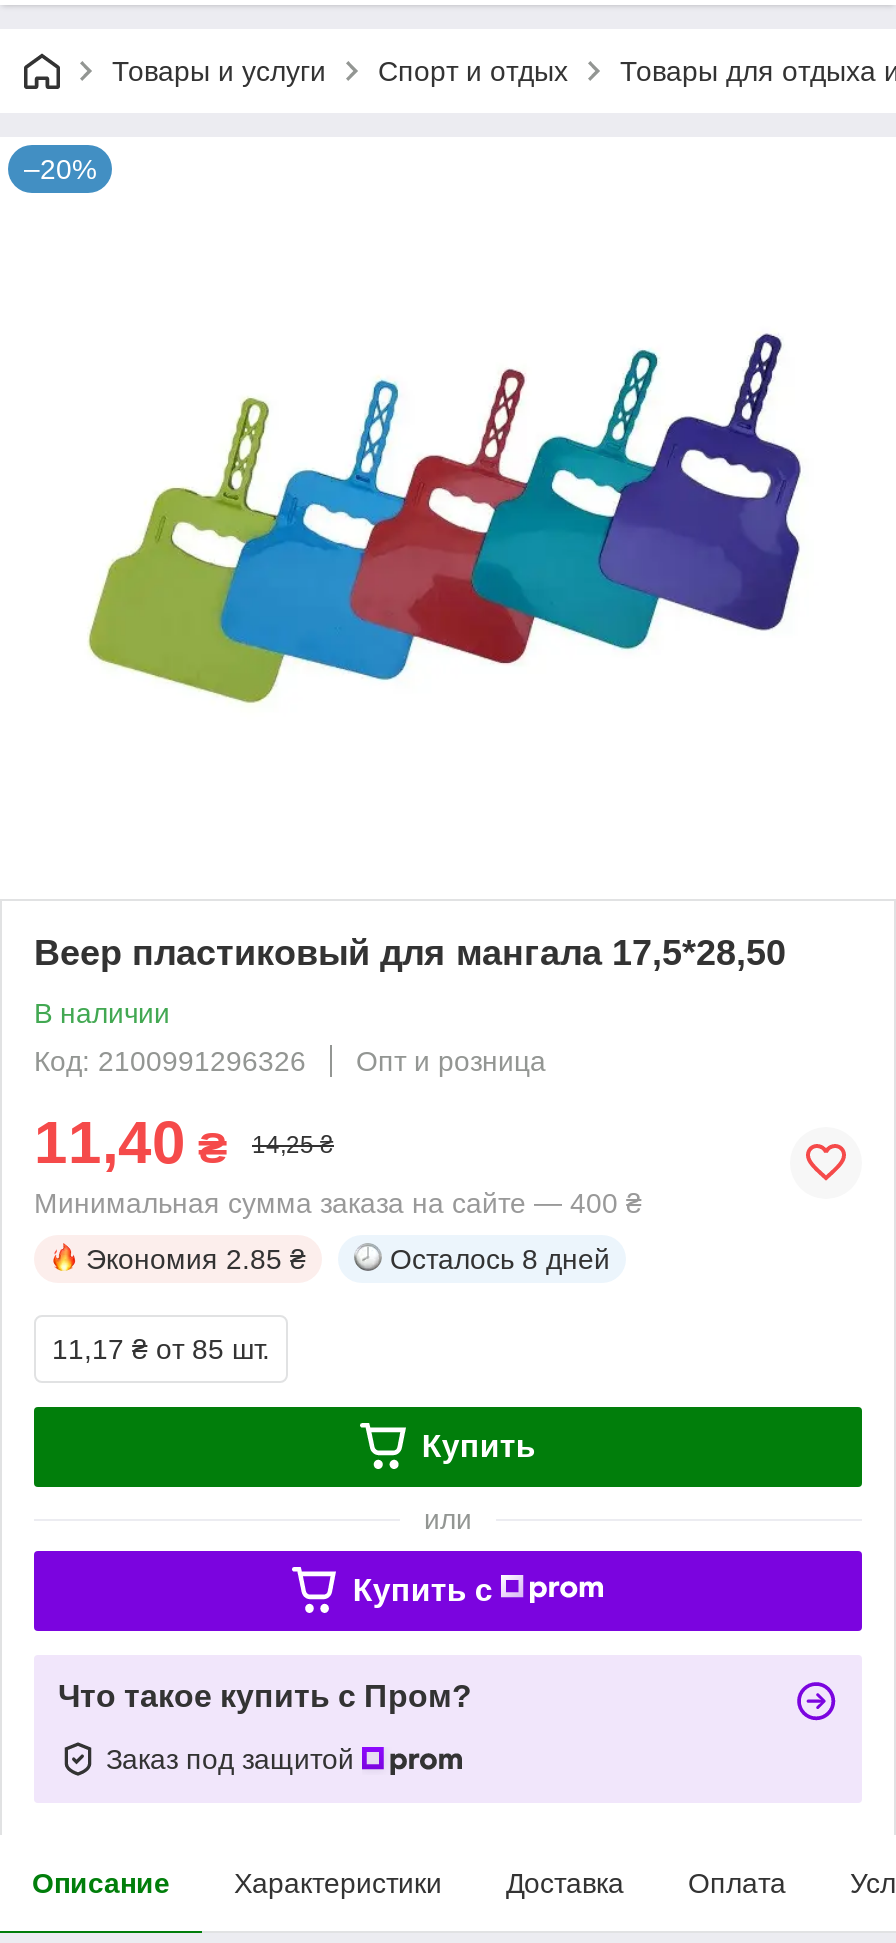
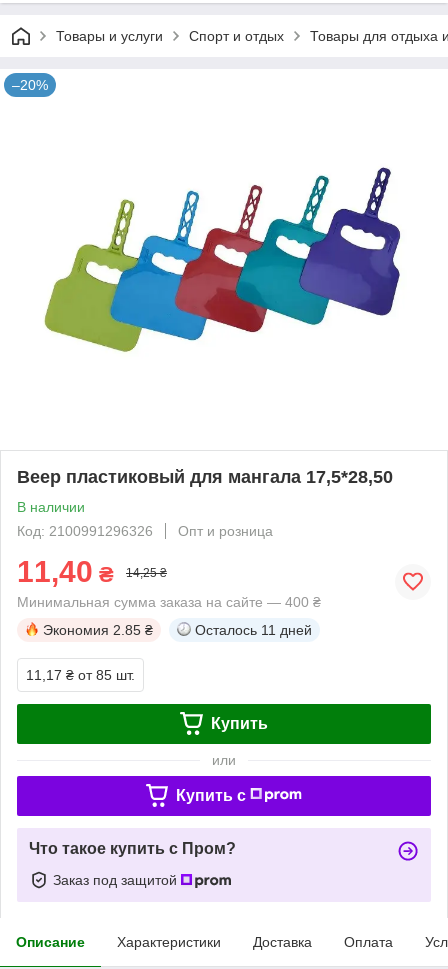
- Осталось 8 дней
+ Осталось 11 дней
